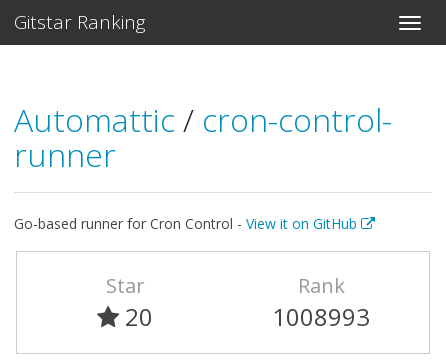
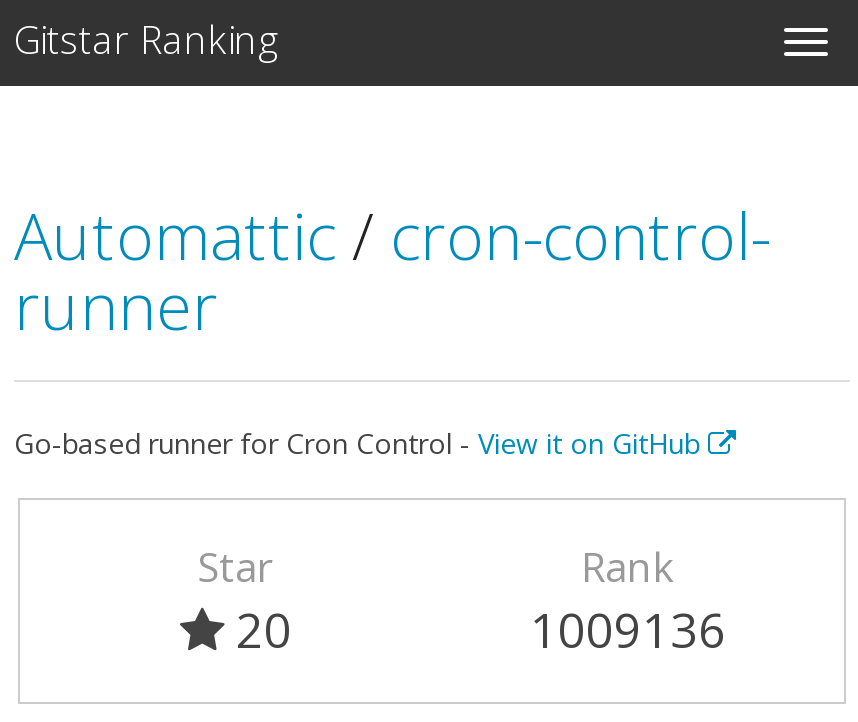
- 1008993
+ 1009136
